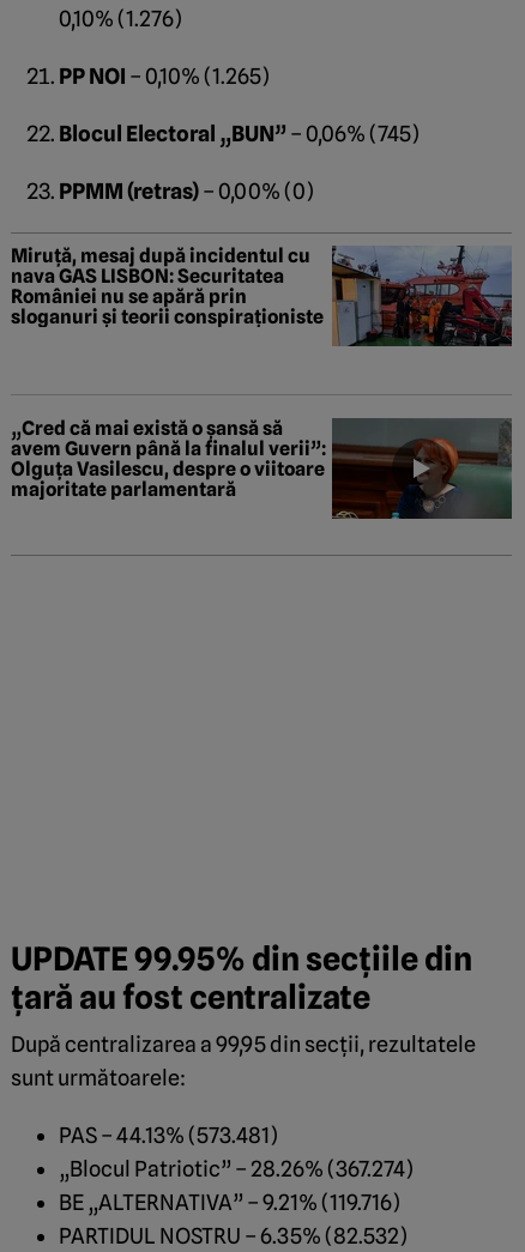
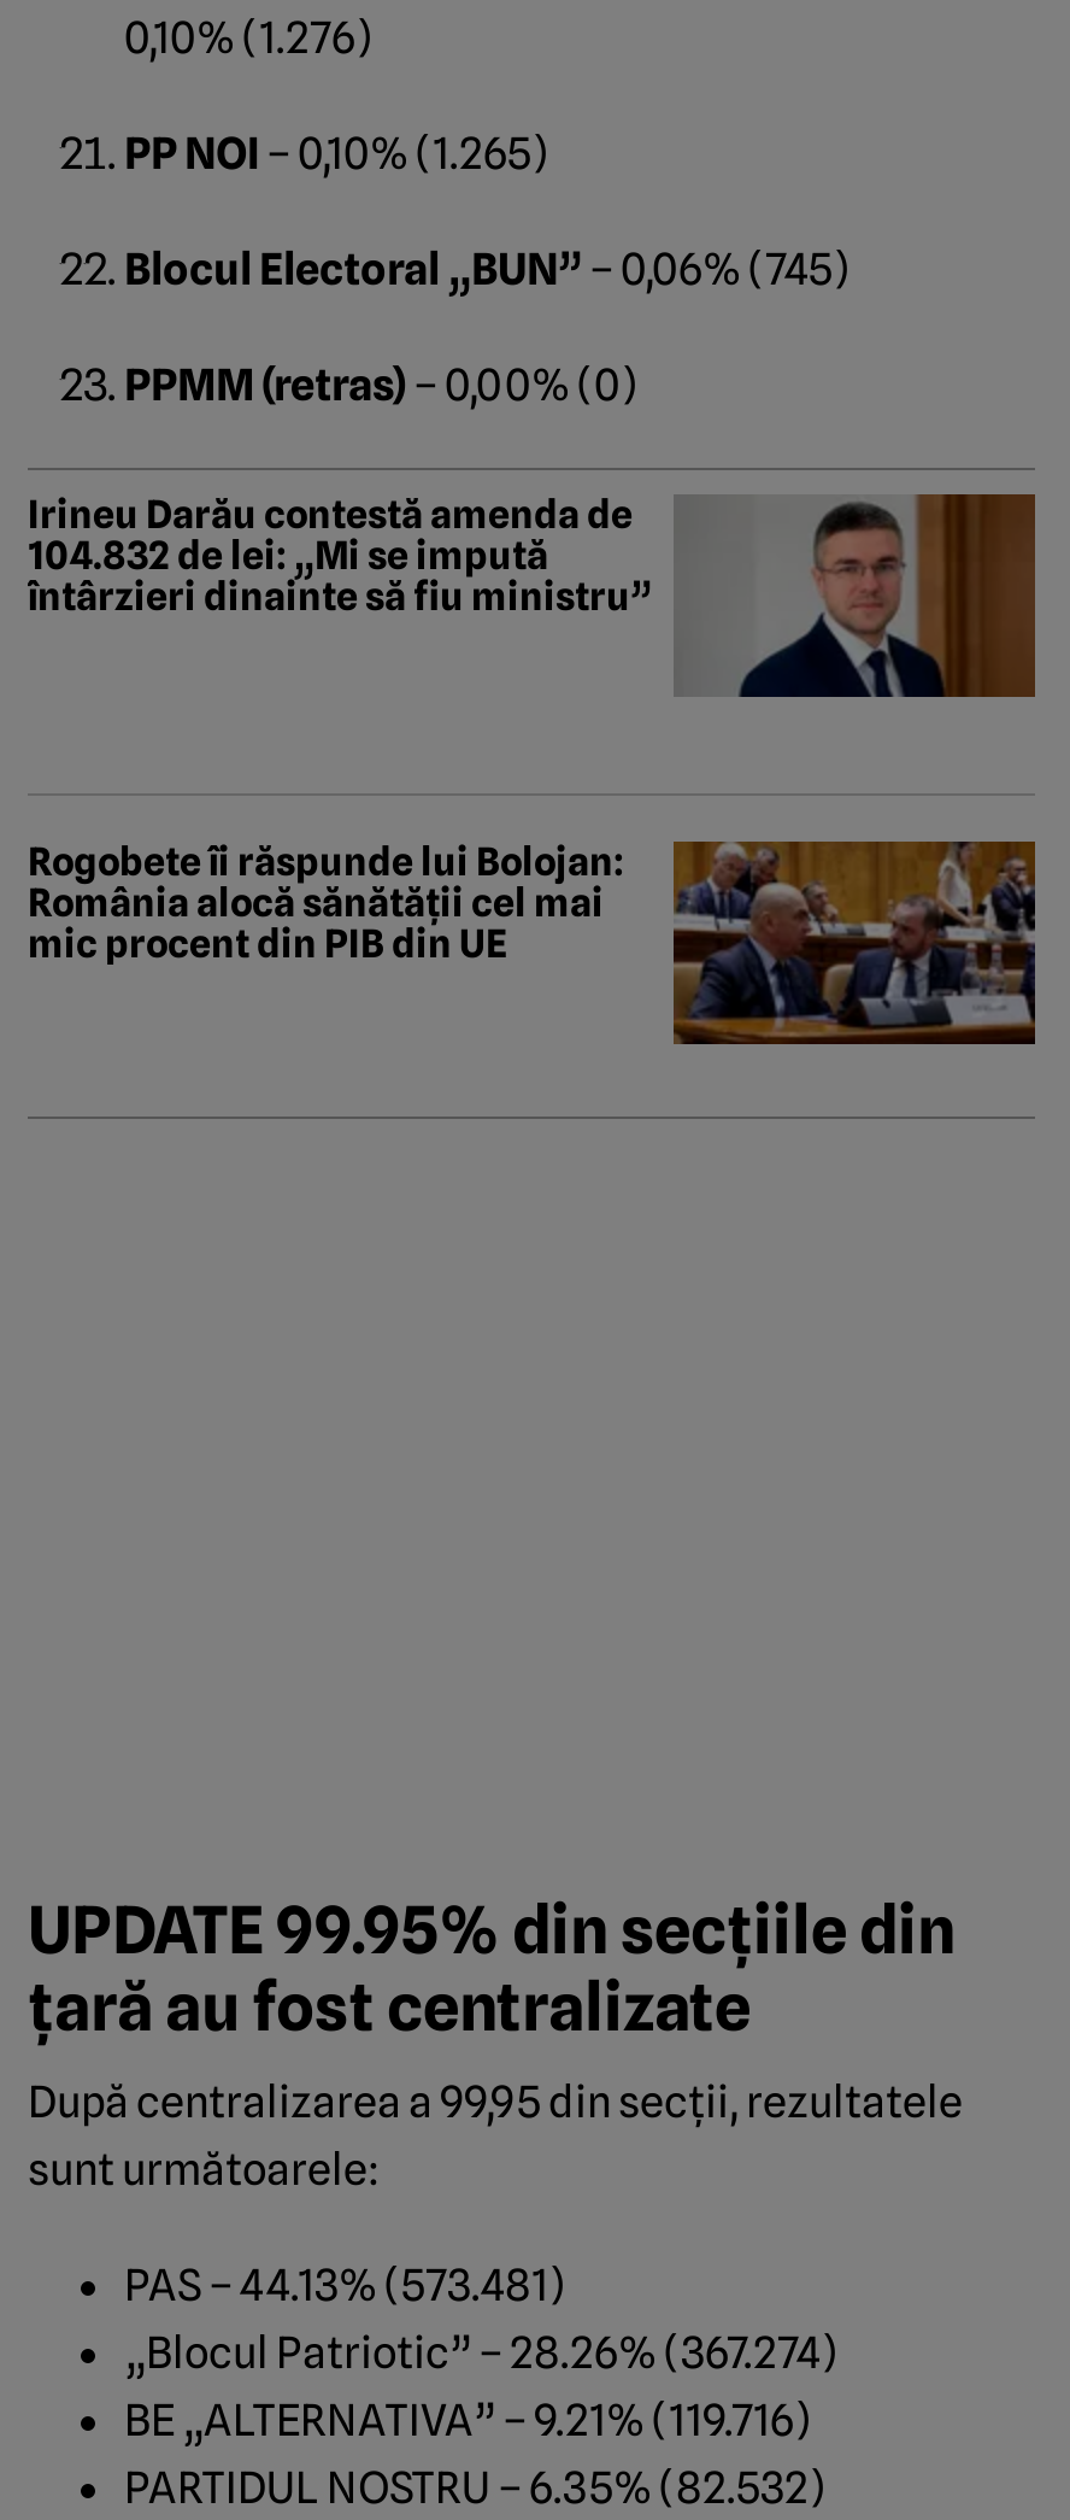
- [image]
- Miruță, mesaj după incidentul cu
- nava GAS LISBON: Securitatea
- României nu se apără prin
- sloganuri și teorii conspiraționiste
+ [image]
+ Irineu Darău contestă amenda de
+ 104.832 de lei: „Mi se impută
+ întârzieri dinainte să fiu ministru”

- [image]
- „Cred că mai există o șansă să
- avem Guvern până la finalul verii”:
- Olguța Vasilescu, despre o viitoare
- majoritate parlamentară
+ [image]
+ Rogobete îi răspunde lui Bolojan:
+ România alocă sănătății cel mai
+ mic procent din PIB din UE
